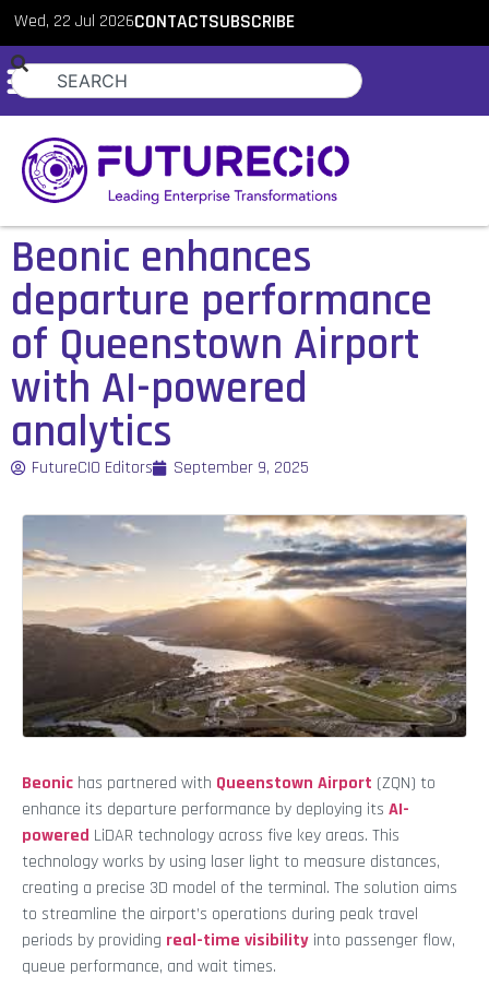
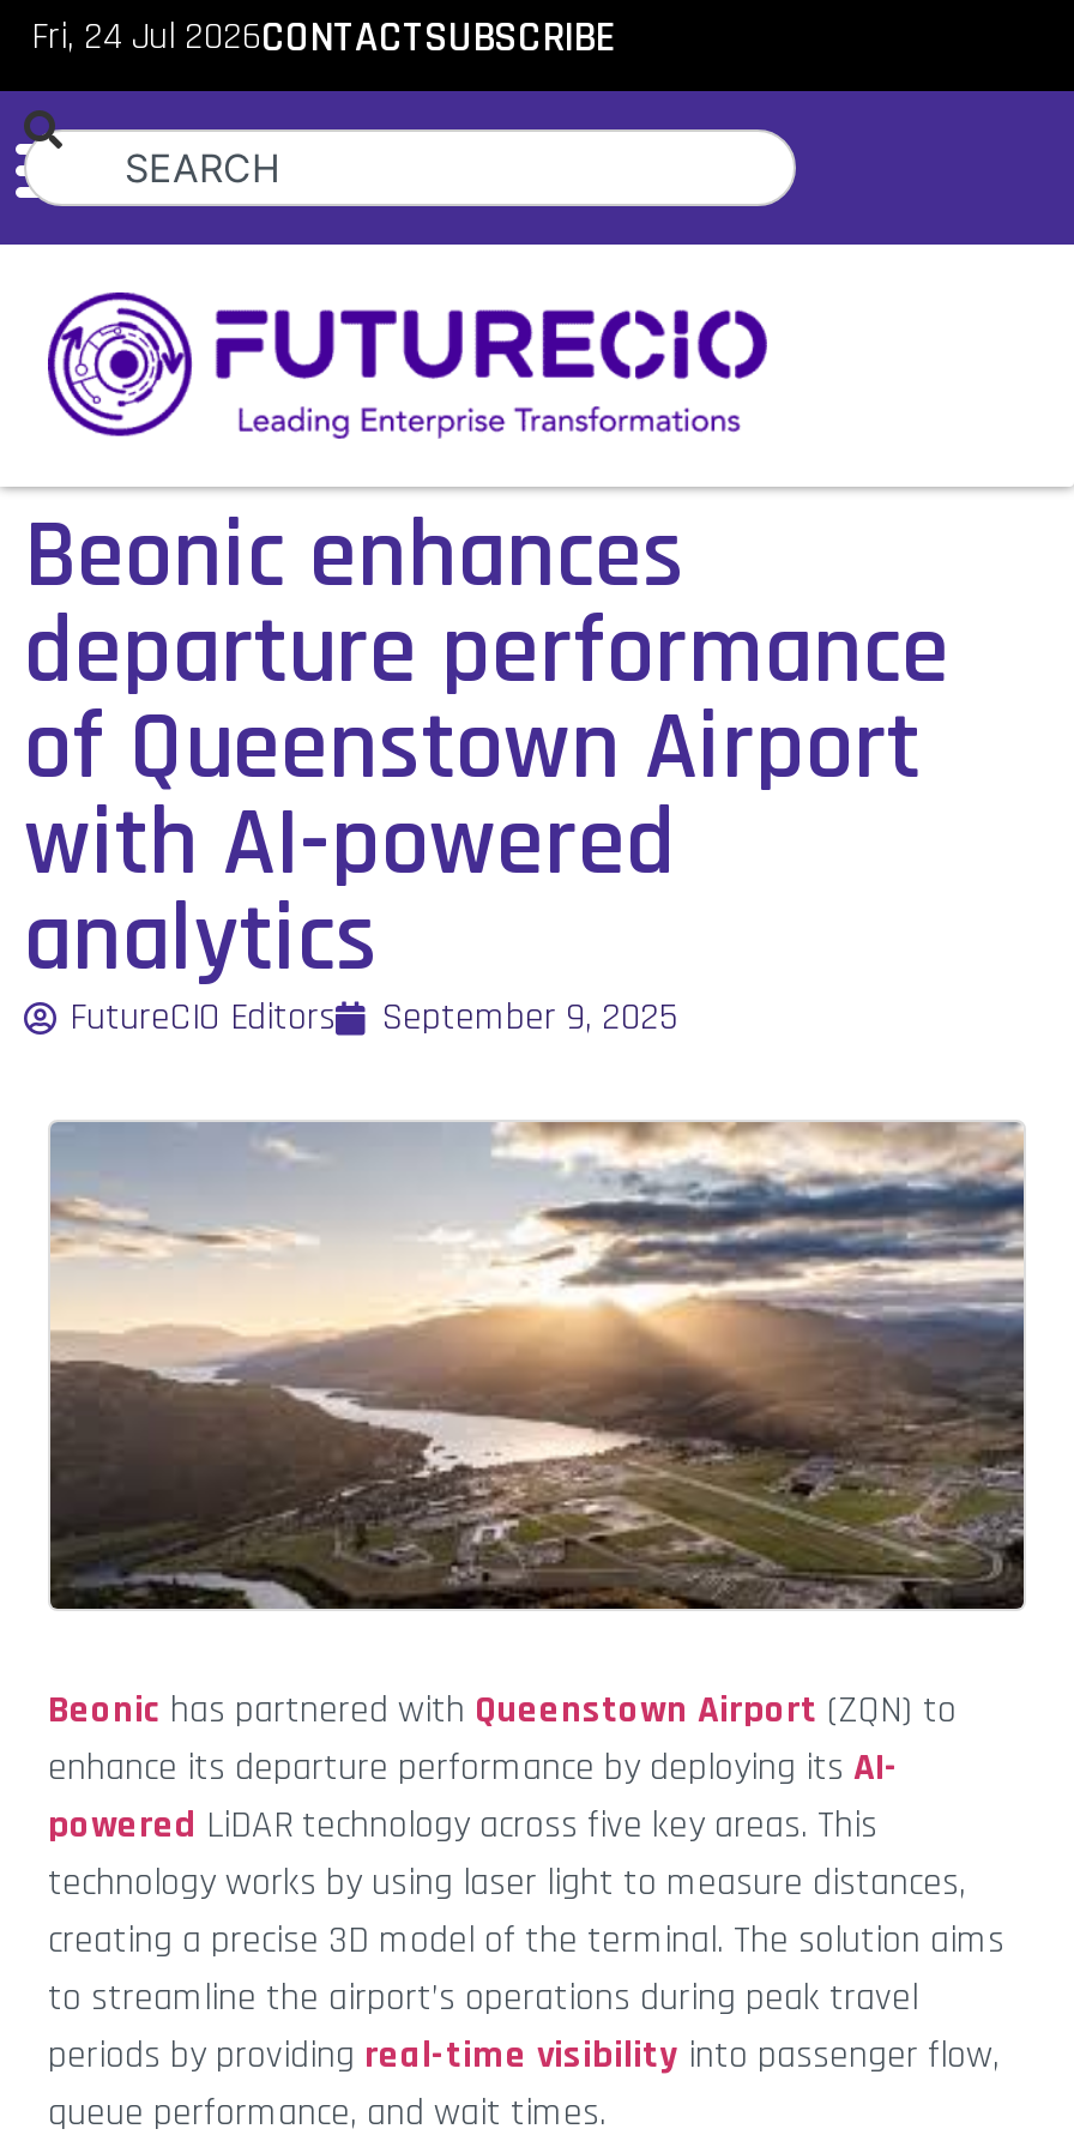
- Wed, 22 Jul 2026CONTACTSUBSCRIBE
+ Fri, 24 Jul 2026CONTACTSUBSCRIBE
